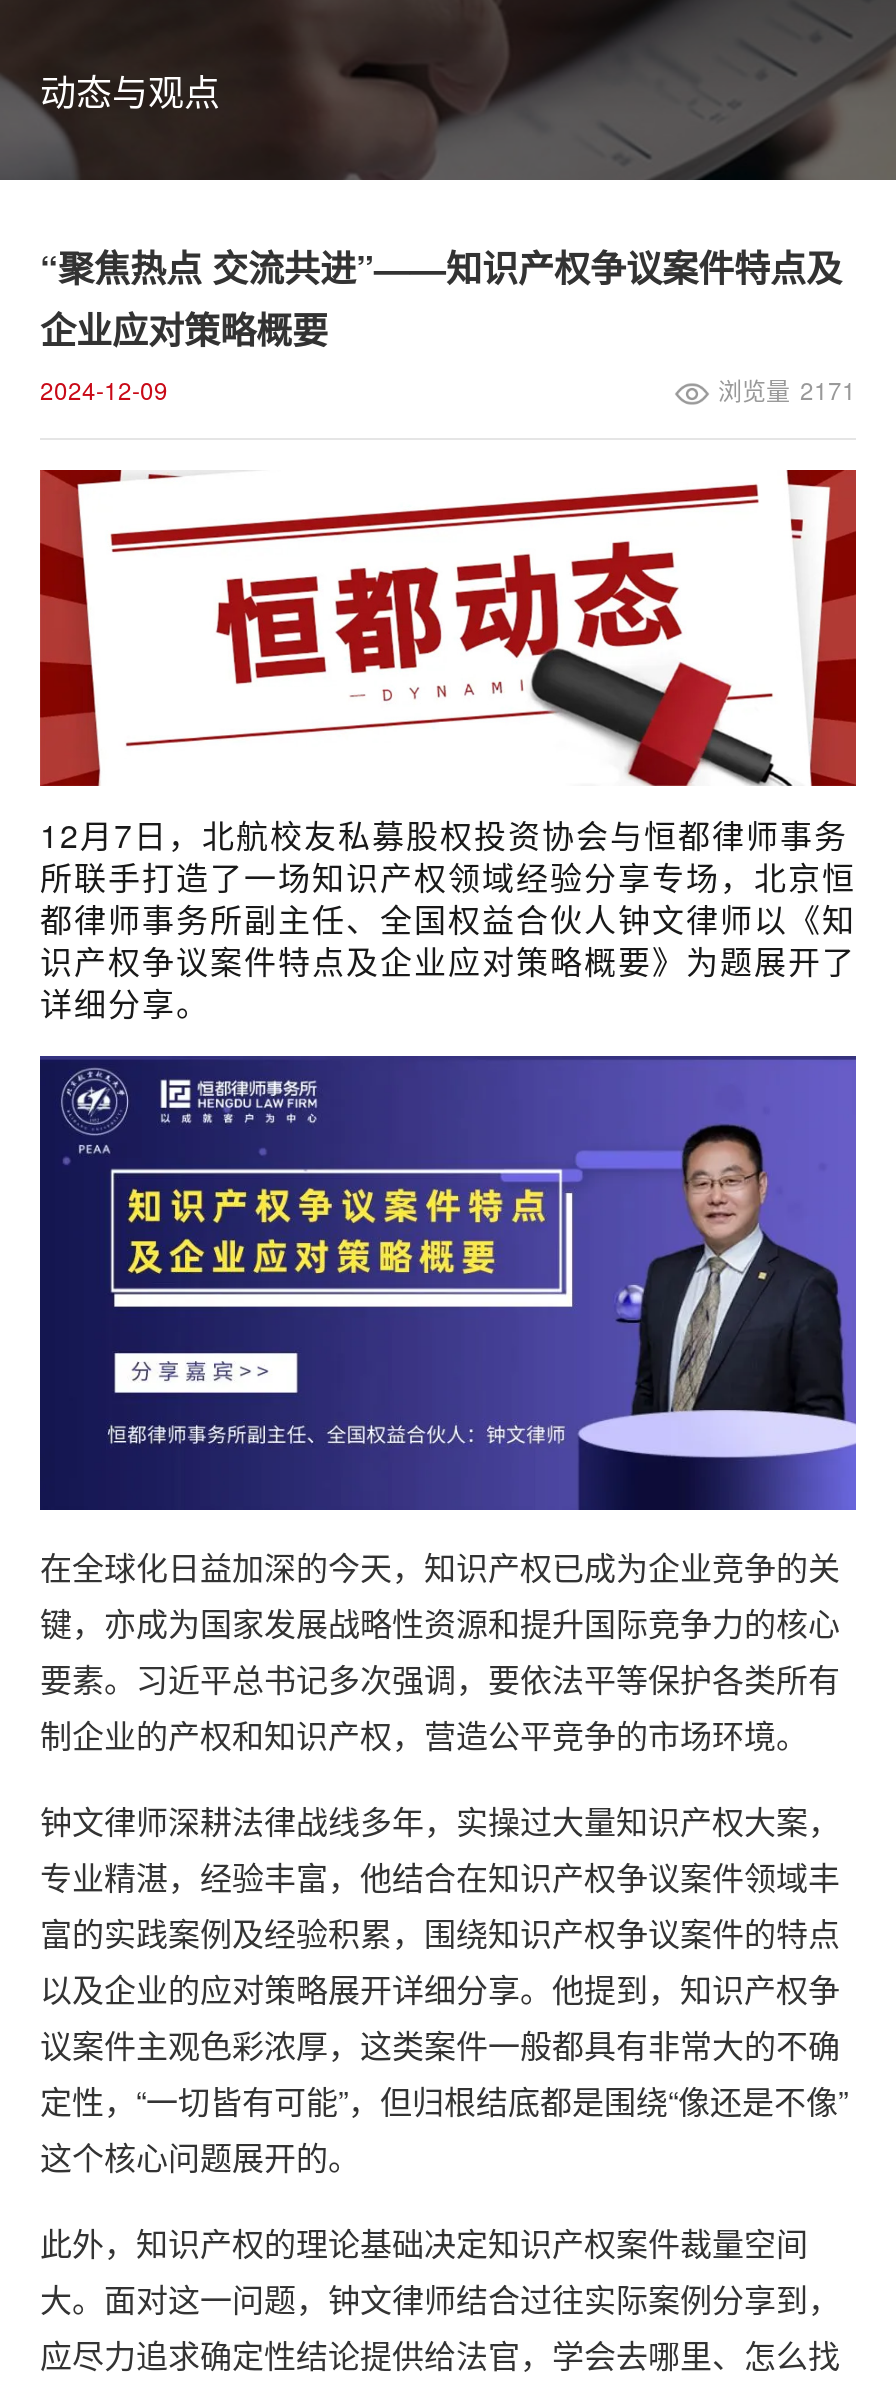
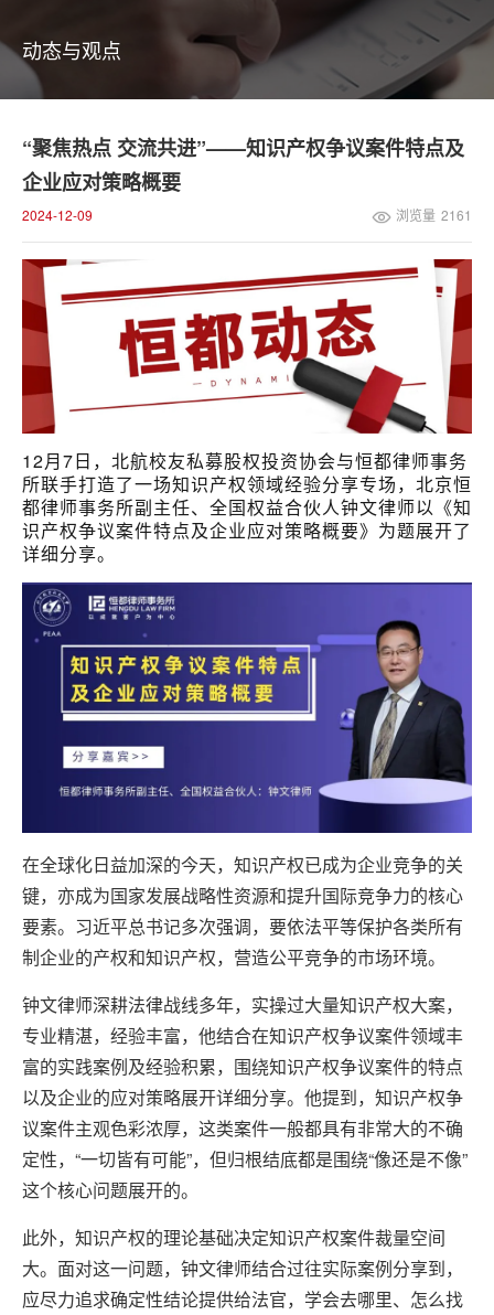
- 浏览量 2171
+ 浏览量 2161
